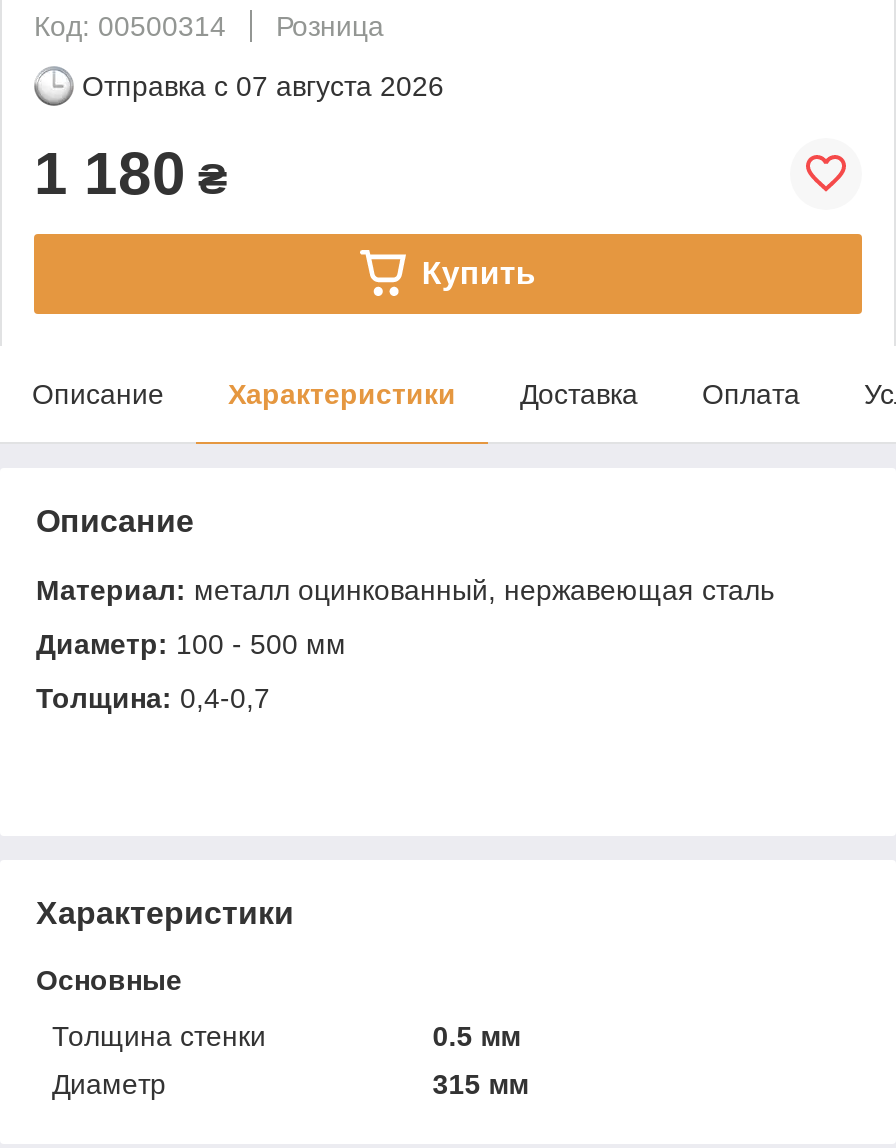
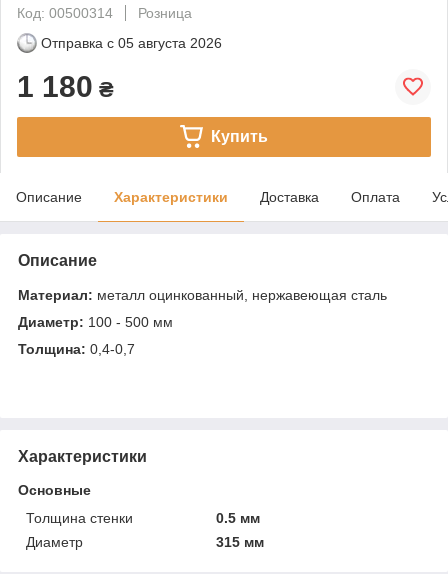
- Отправка с 07 августа 2026
+ Отправка с 05 августа 2026
